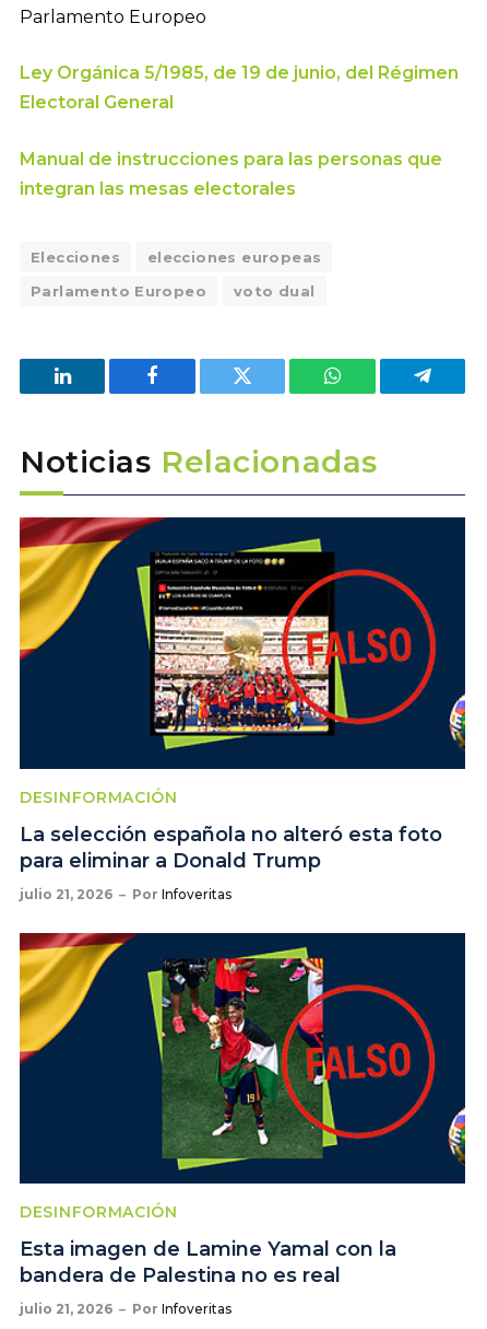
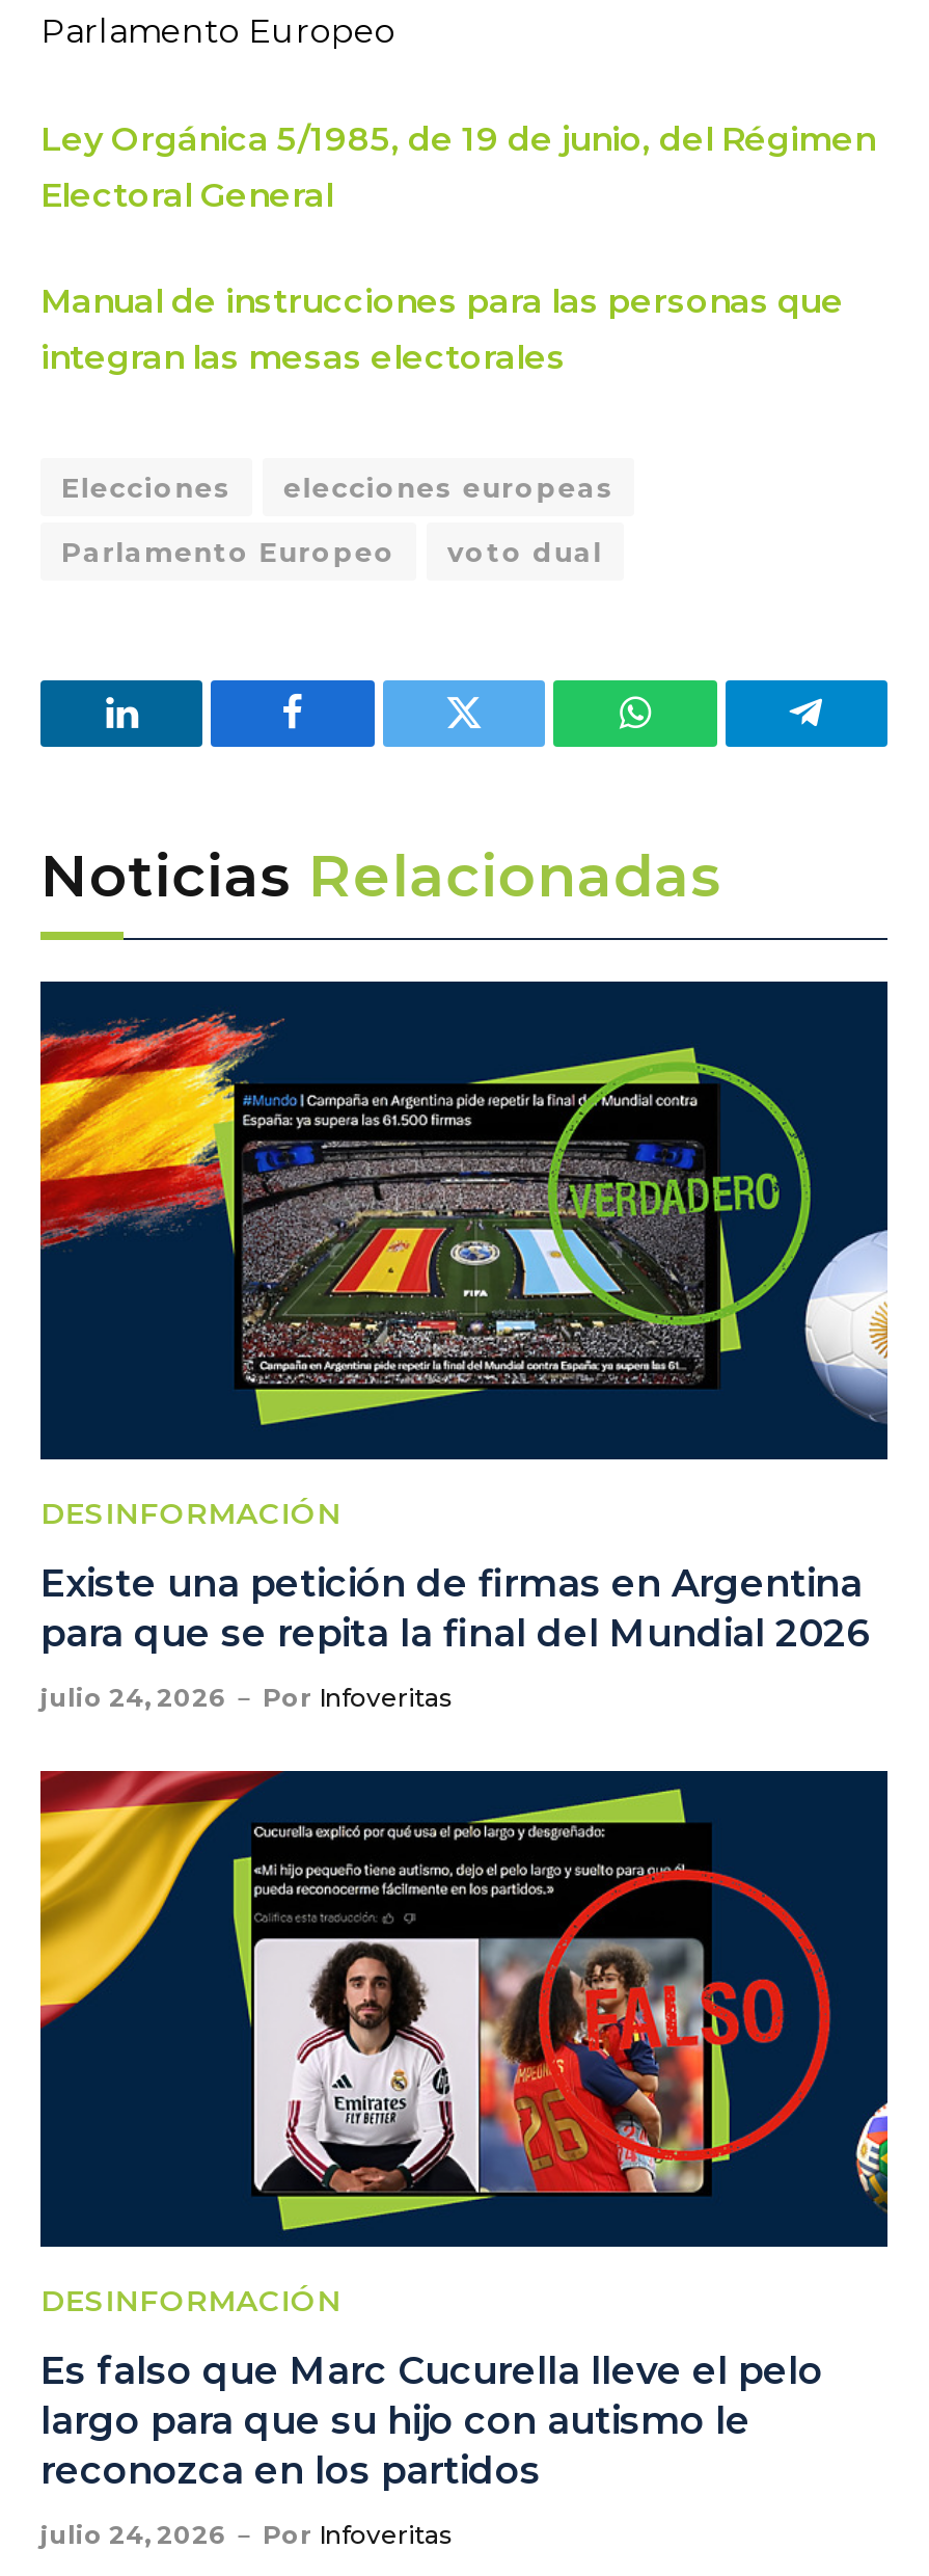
- [image]
+ [image]

- La selección española no alteró esta foto
- para eliminar a Donald Trump
+ Existe una petición de firmas en Argentina
+ para que se repita la final del Mundial 2026

- julio 21, 2026 Por Infoveritas
+ julio 24, 2026 Por Infoveritas

- [image]
+ [image]

- Esta imagen de Lamine Yamal con la
- bandera de Palestina no es real
+ Es falso que Marc Cucurella lleve el pelo
+ largo para que su hijo con autismo le
+ reconozca en los partidos

- julio 21, 2026 Por Infoveritas
+ julio 24, 2026 Por Infoveritas
